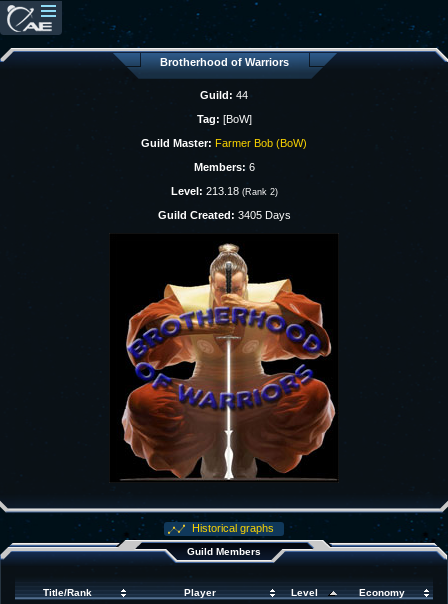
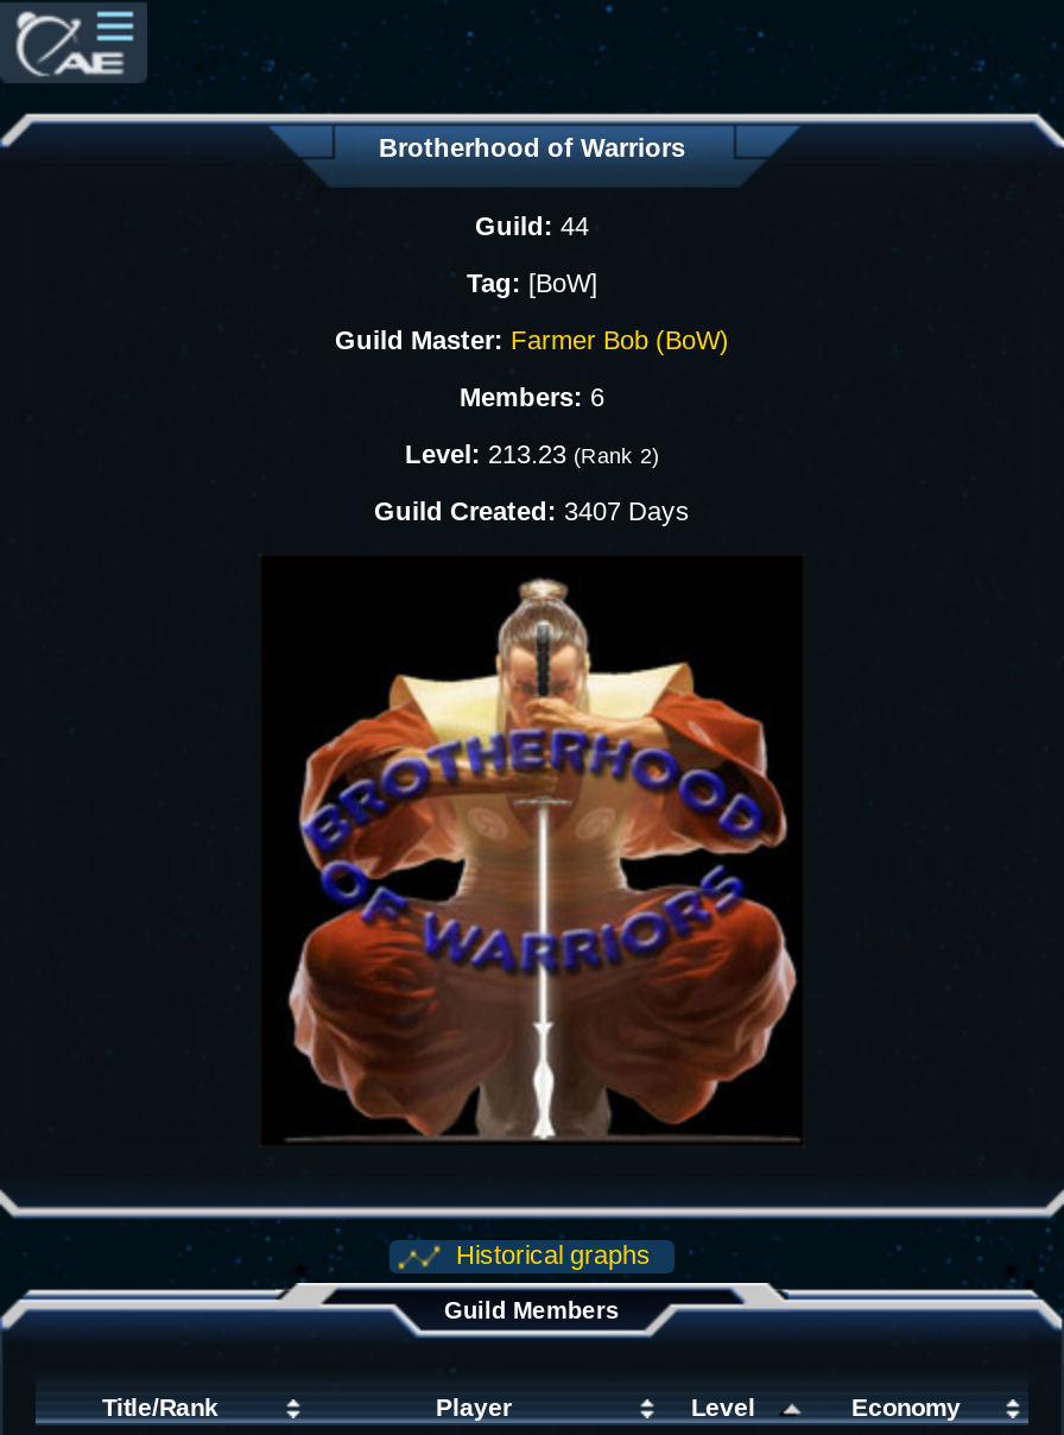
- Level: 213.18 (Rank 2)
+ Level: 213.23 (Rank 2)

- Guild Created: 3405 Days
+ Guild Created: 3407 Days
